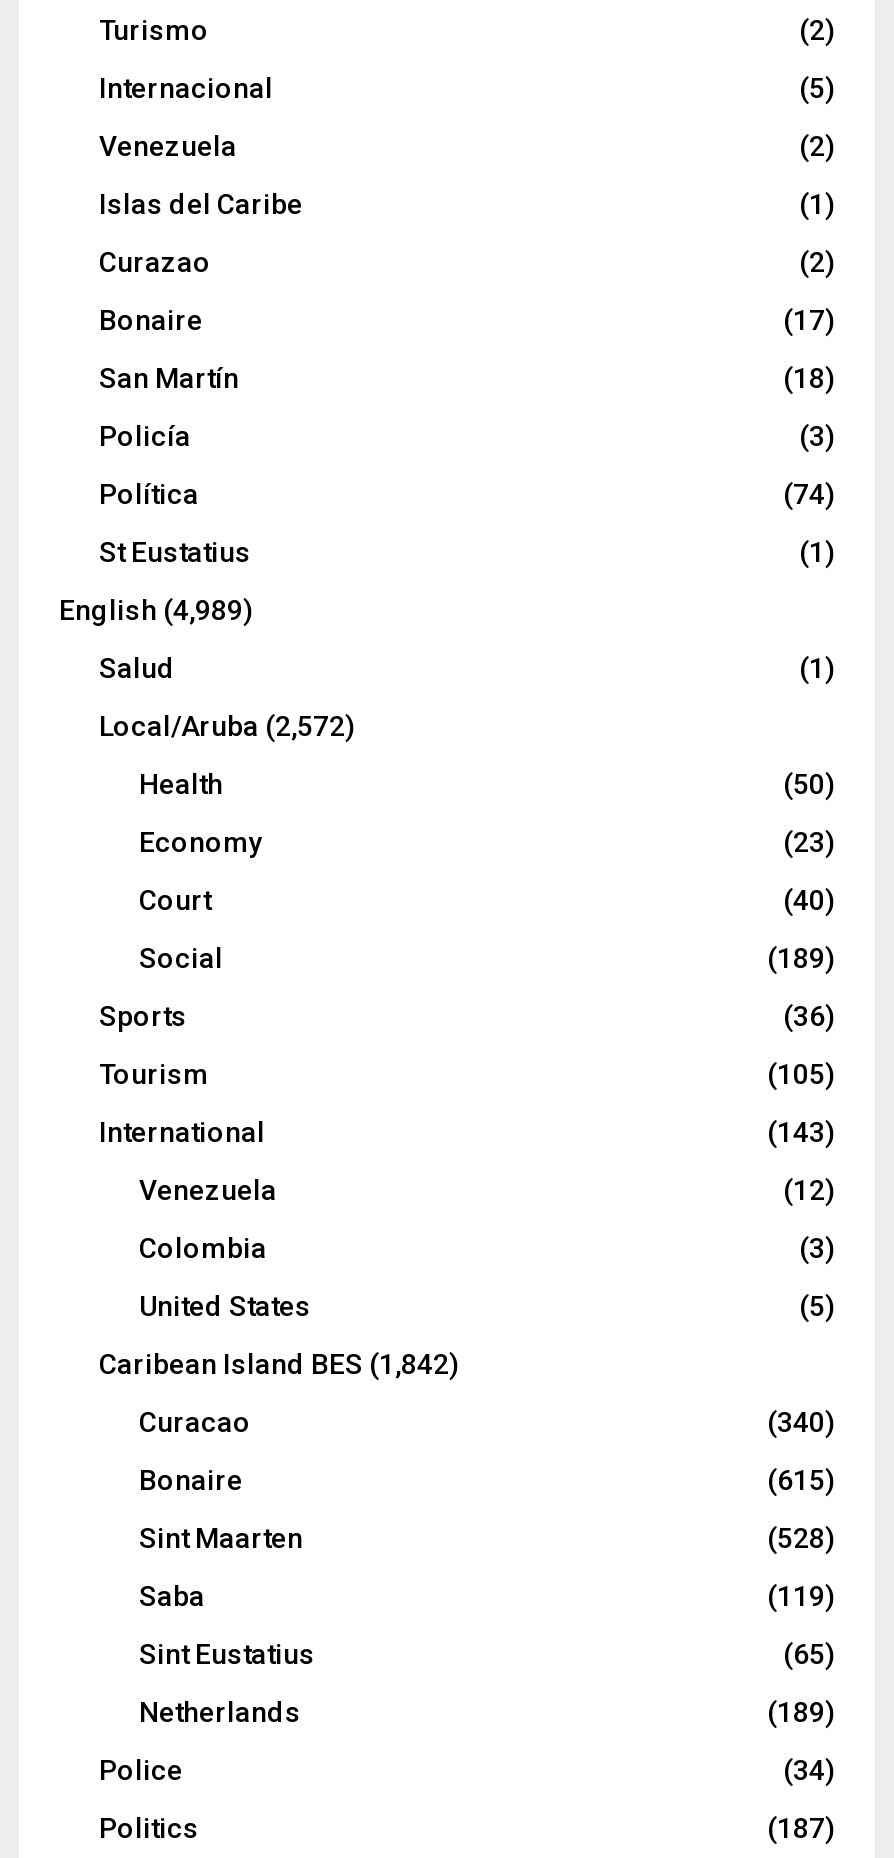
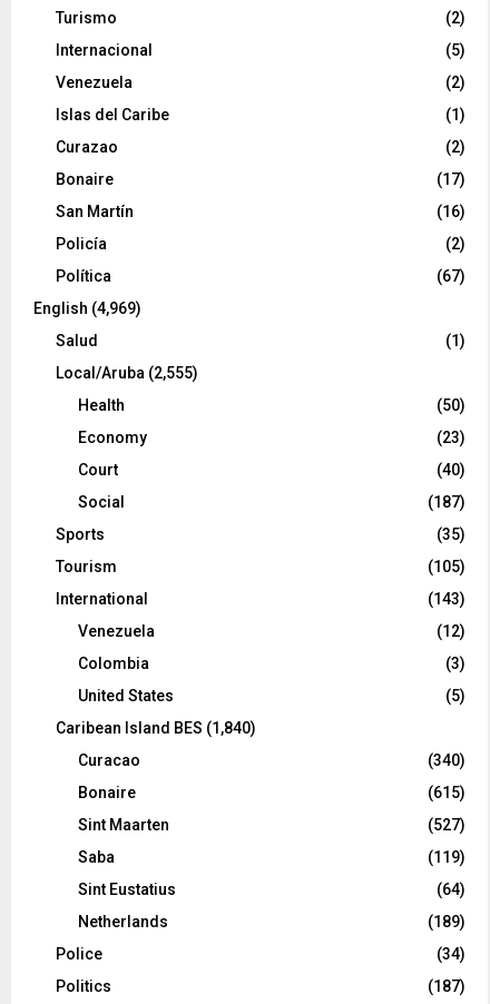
- (18)
+ (16)

- (3)
+ (2)

- (74)
- St Eustatius
- (1)
- English (4,989)
+ (67)
+ English (4,969)

- Local/Aruba (2,572)
+ Local/Aruba (2,555)

- (189)
+ (187)

- (36)
+ (35)

- Caribean Island BES (1,842)
+ Caribean Island BES (1,840)

- (528)
+ (527)

- (65)
+ (64)
